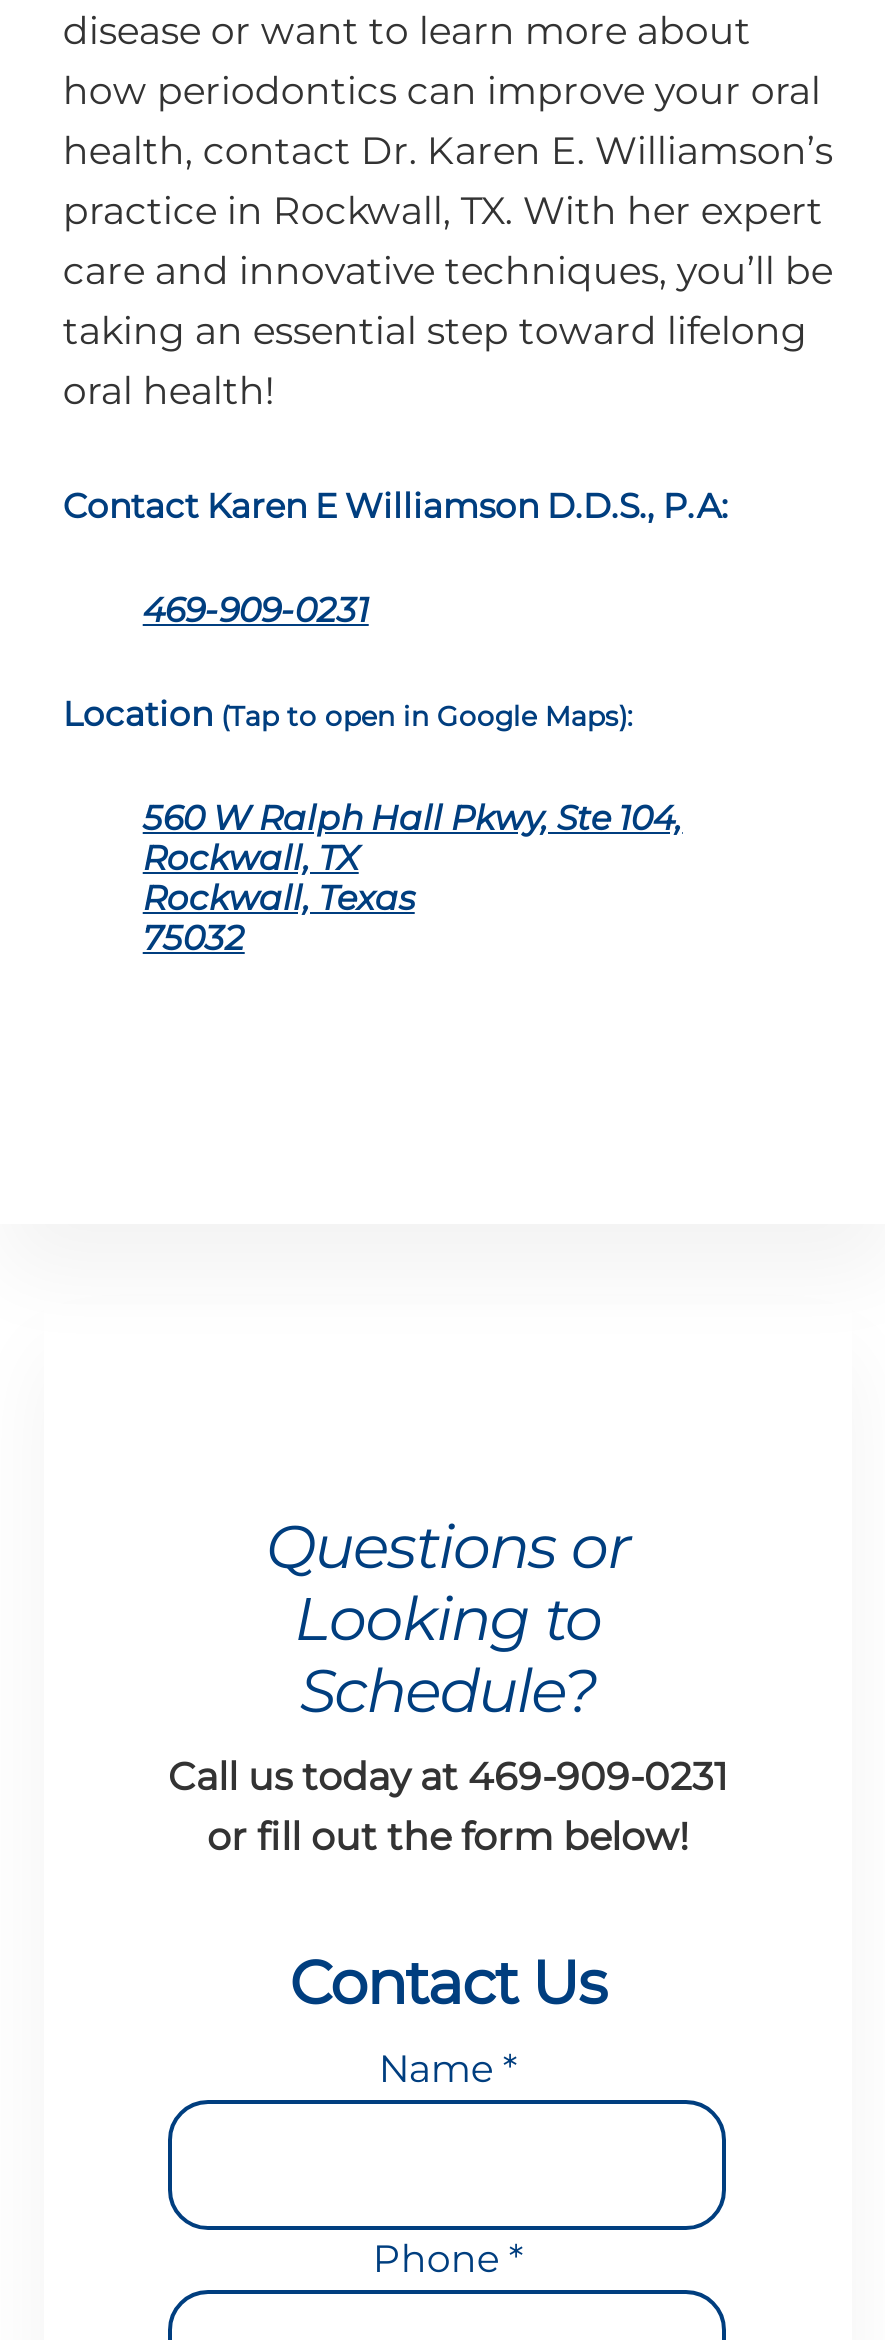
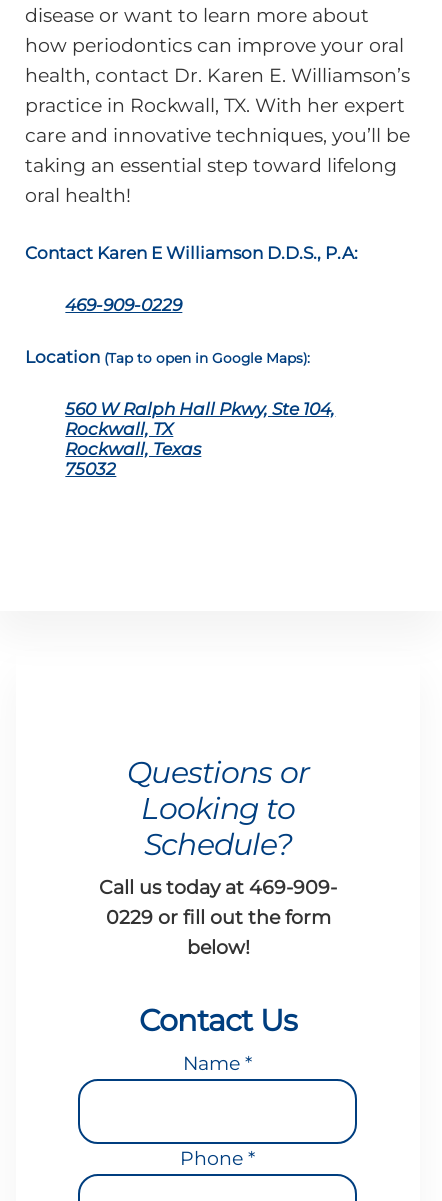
- 469-909-0231
+ 469-909-0229

- Call us today at 469-909-0231
- or fill out the form below!
+ Call us today at 469-909-
+ 0229 or fill out the form
+ below!
